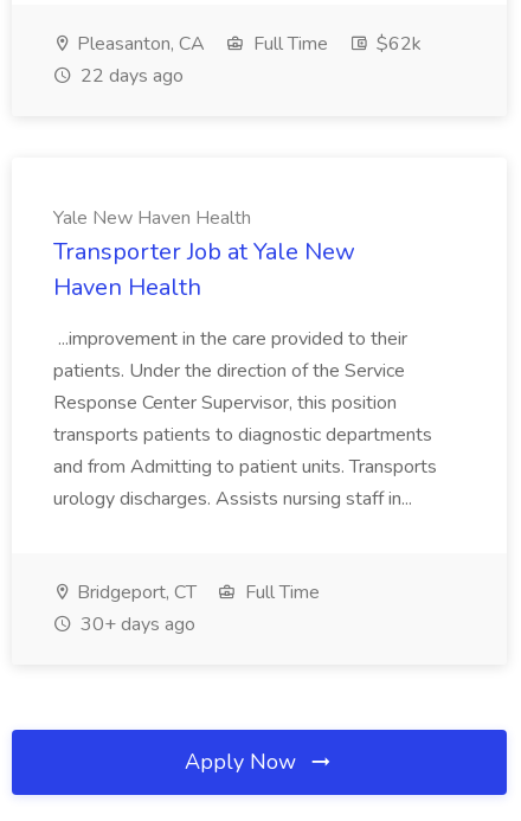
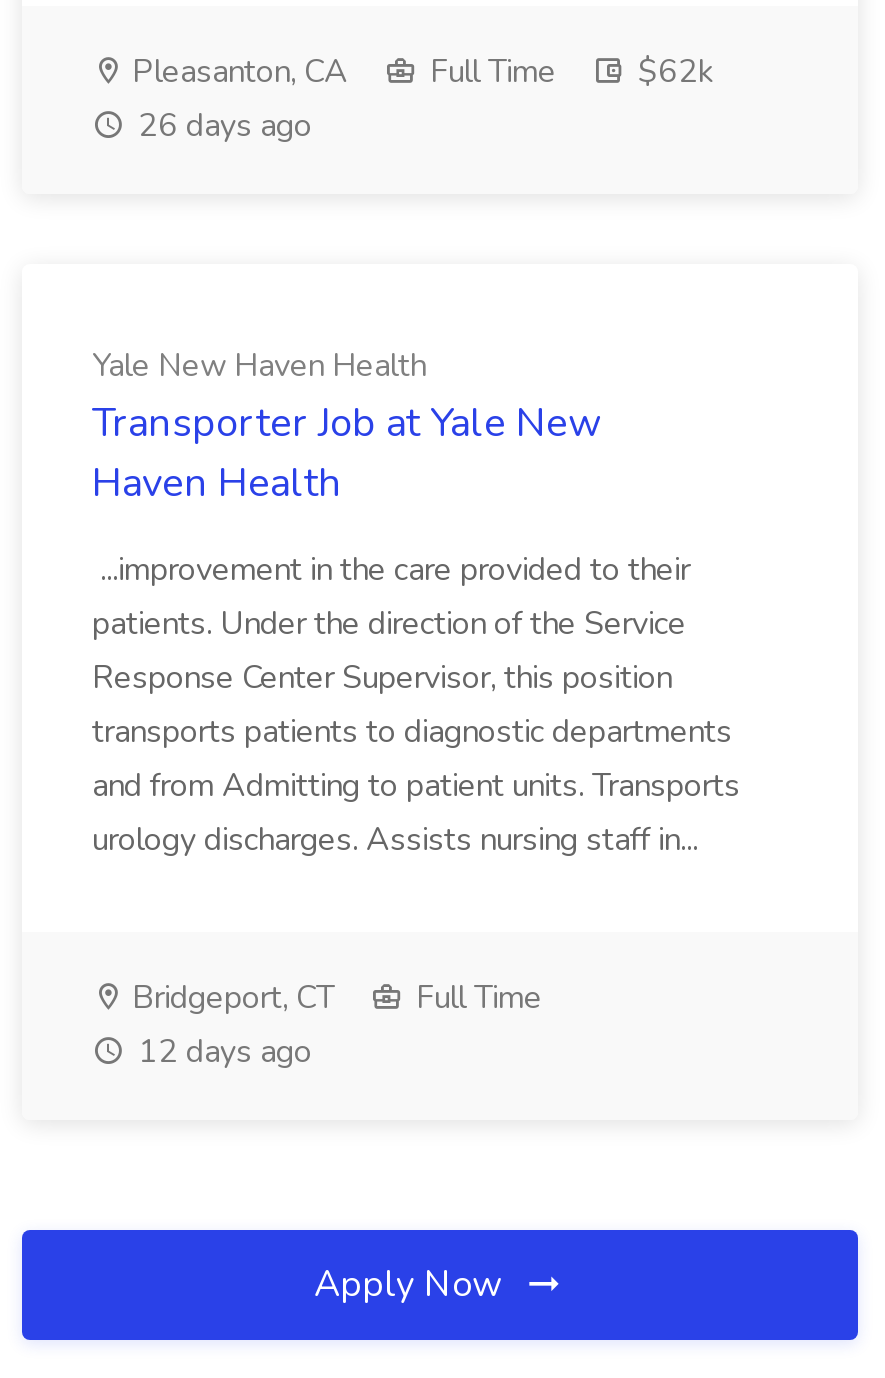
- 22 days ago
+ 26 days ago

- 30+ days ago
+ 12 days ago
